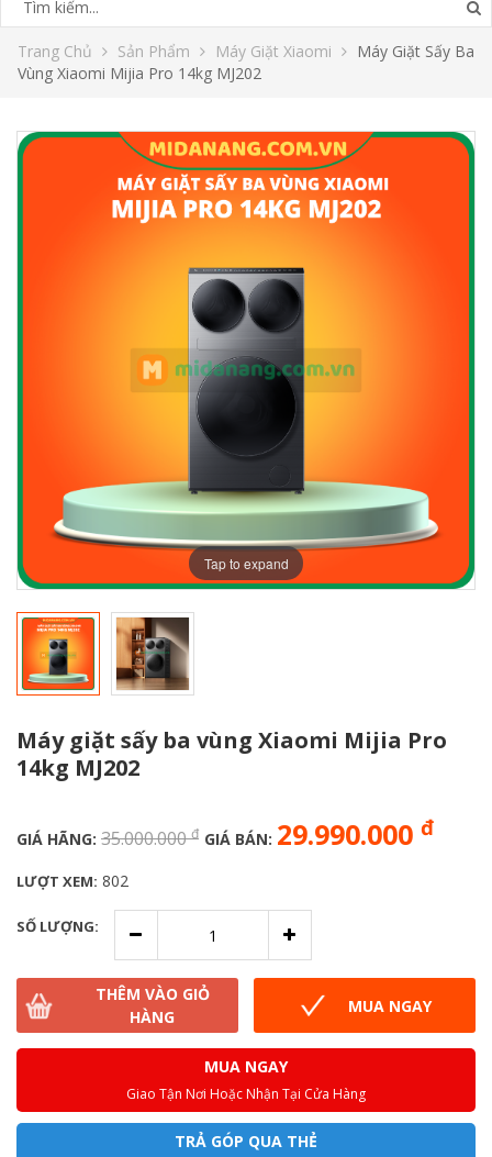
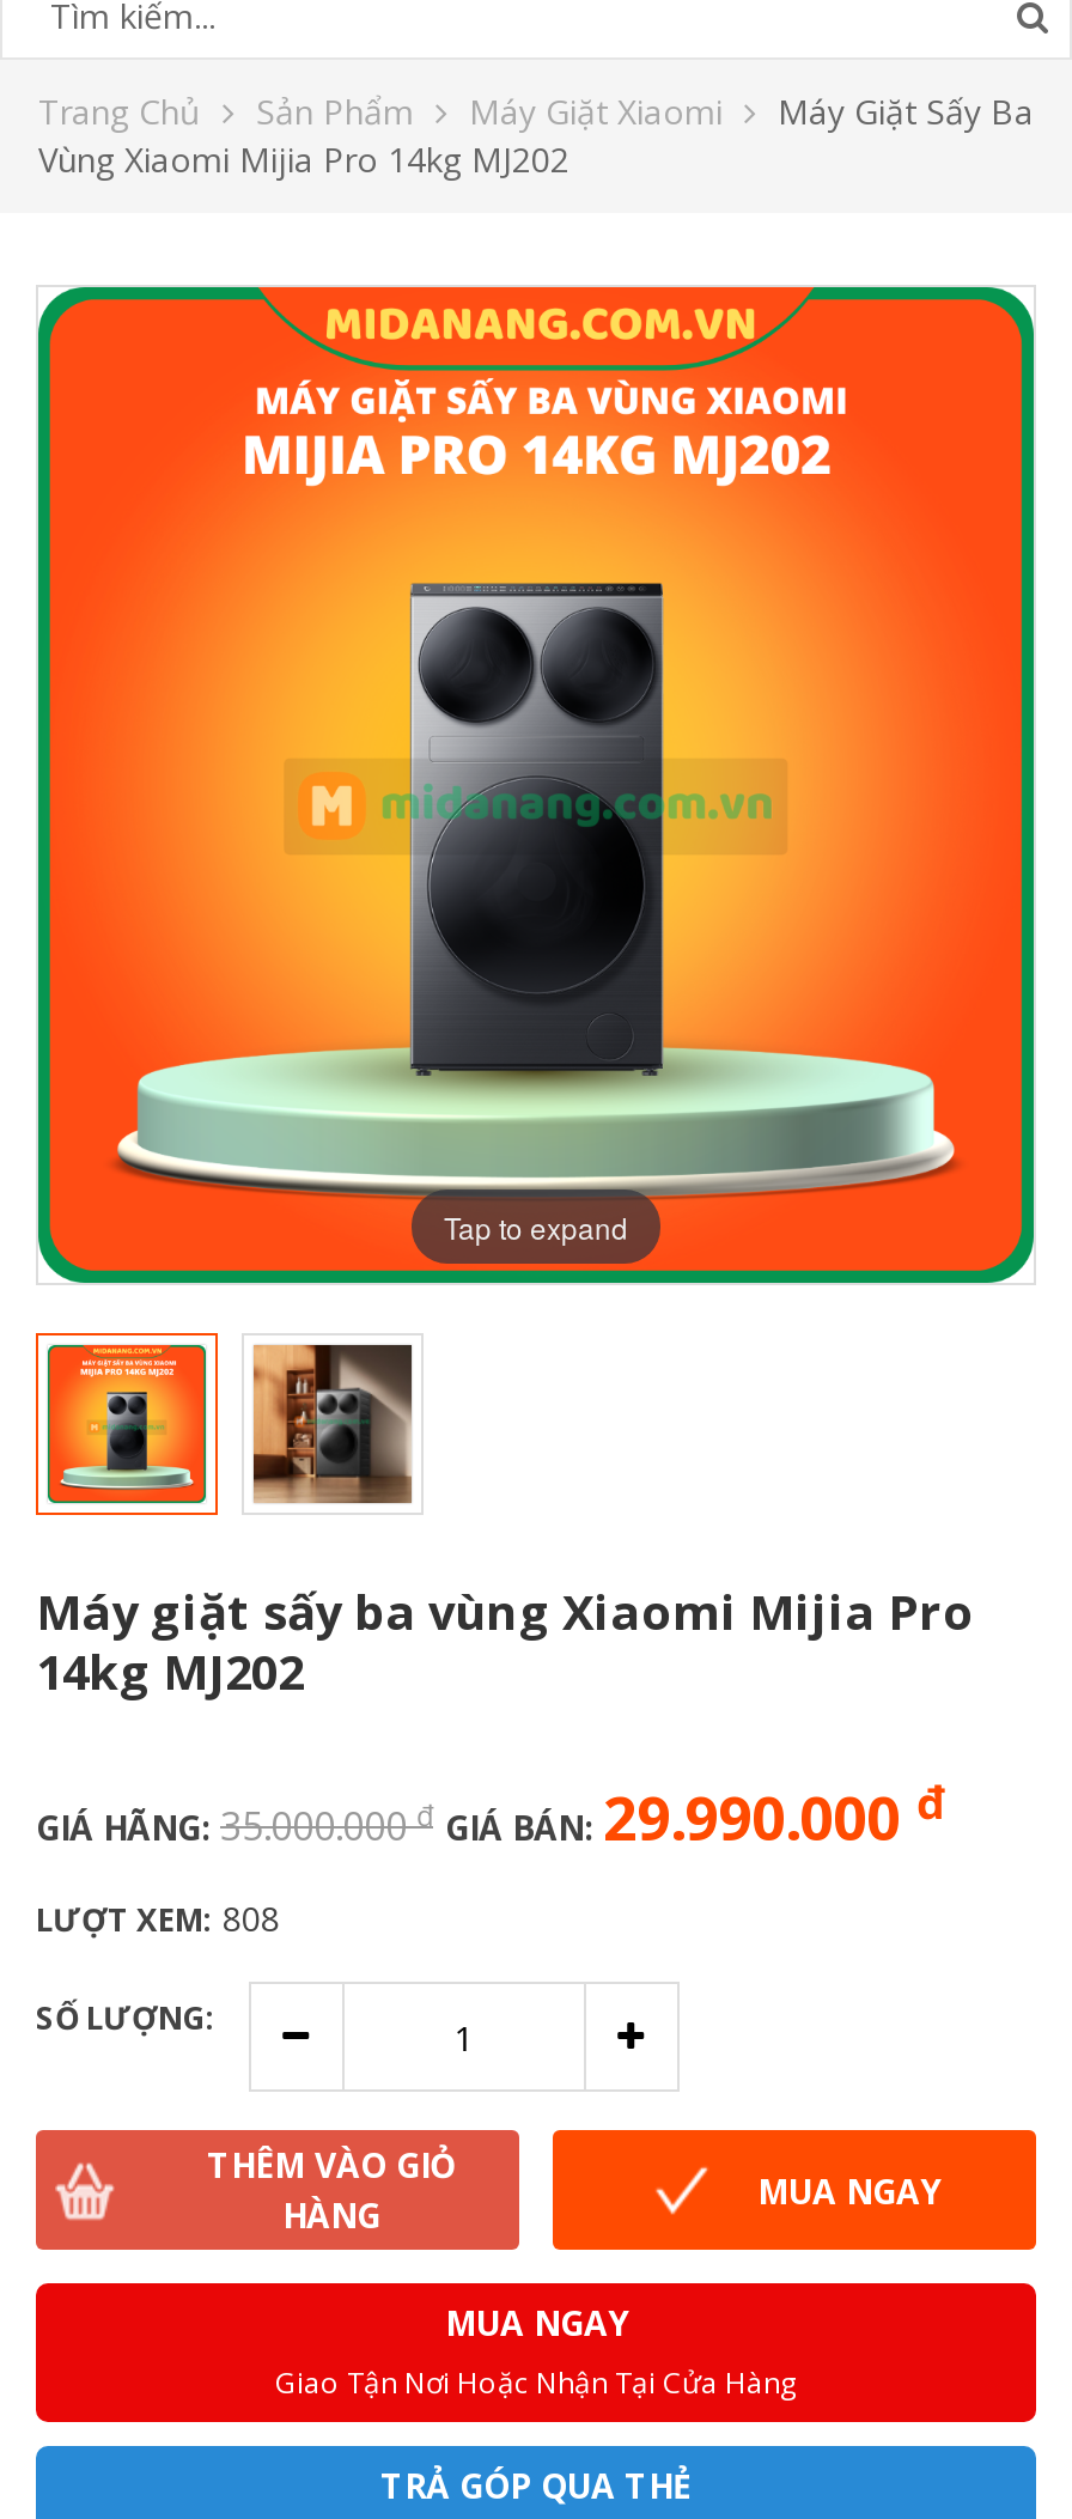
- LƯỢT XEM: 802
+ LƯỢT XEM: 808
